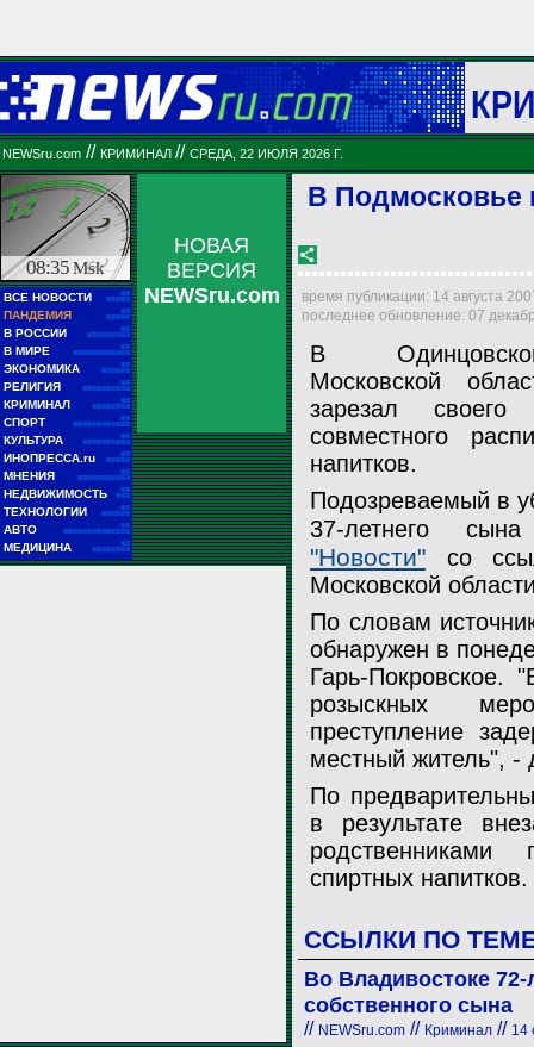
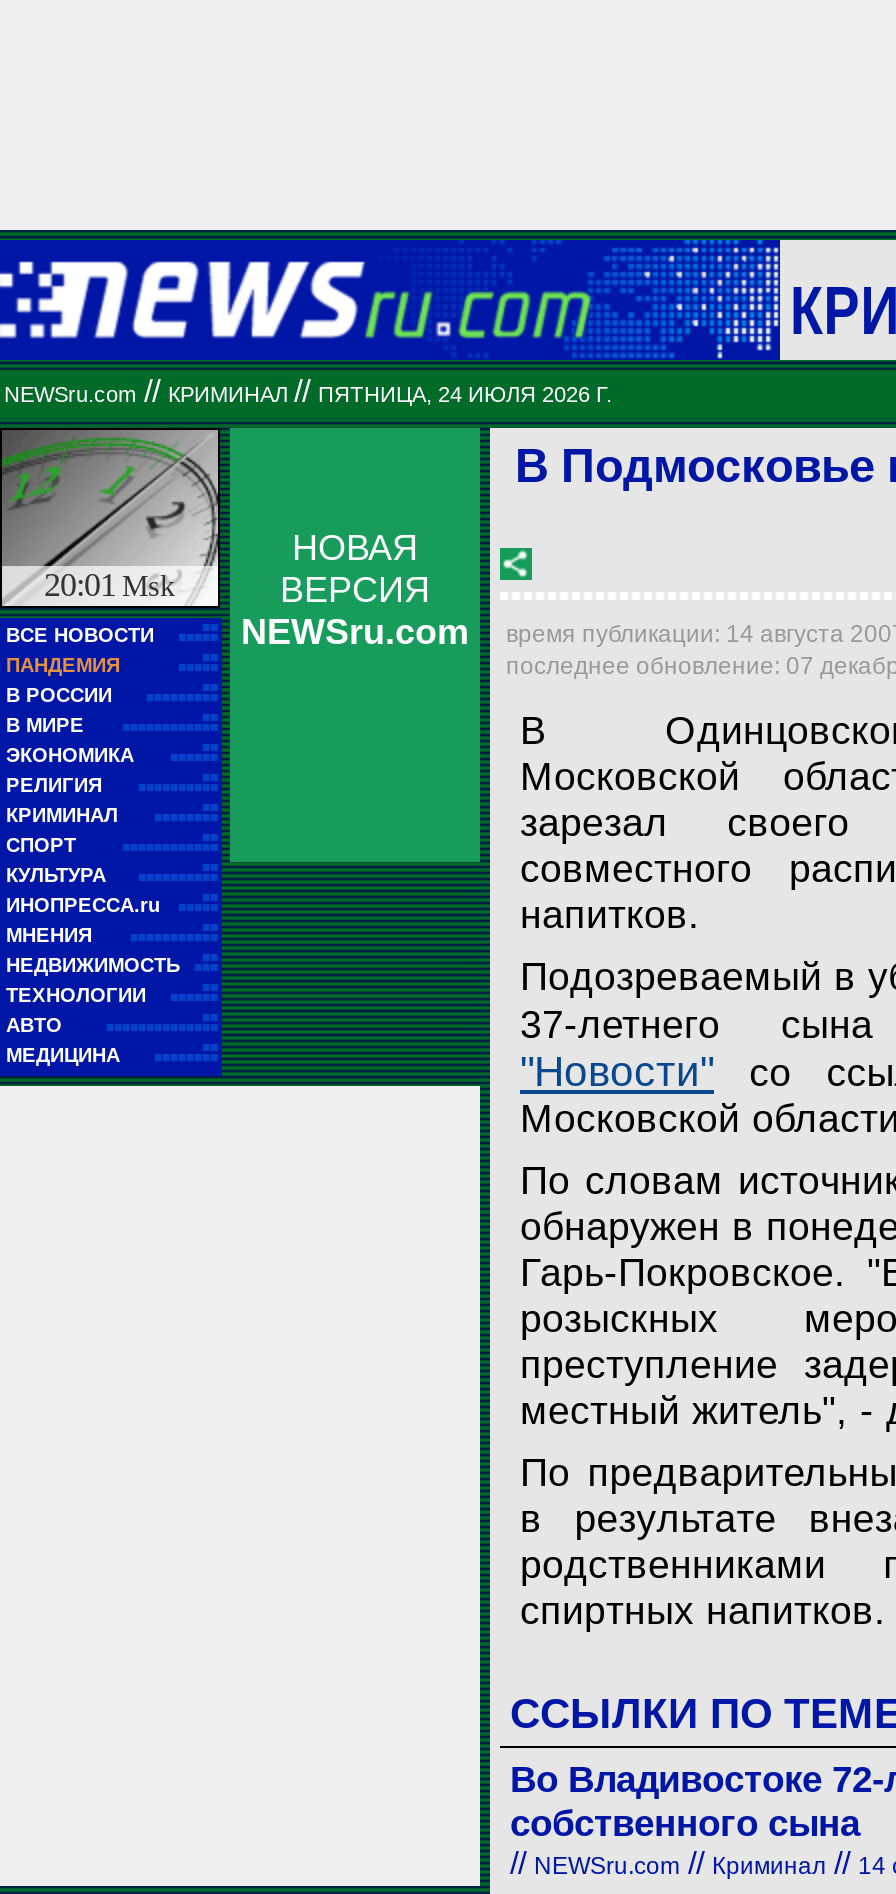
- NEWSru.com // КРИМИНАЛ // СРЕДА, 22 ИЮЛЯ 2026 Г.
+ NEWSru.com // КРИМИНАЛ // ПЯТНИЦА, 24 ИЮЛЯ 2026 Г.

- 08:35 Msk
+ 20:01 Msk
